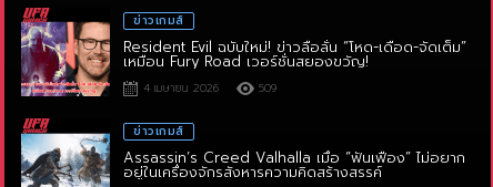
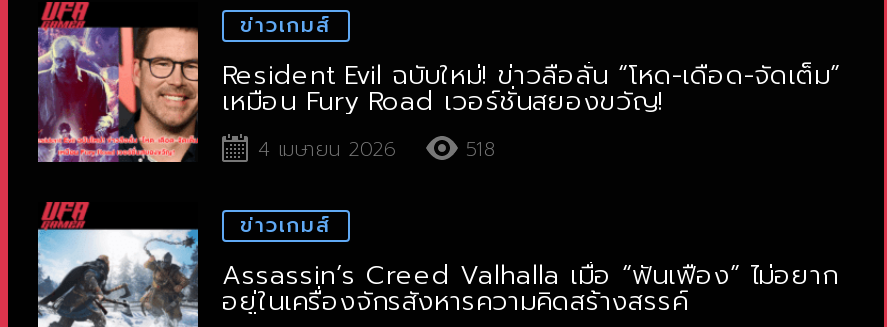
- 509
+ 518
